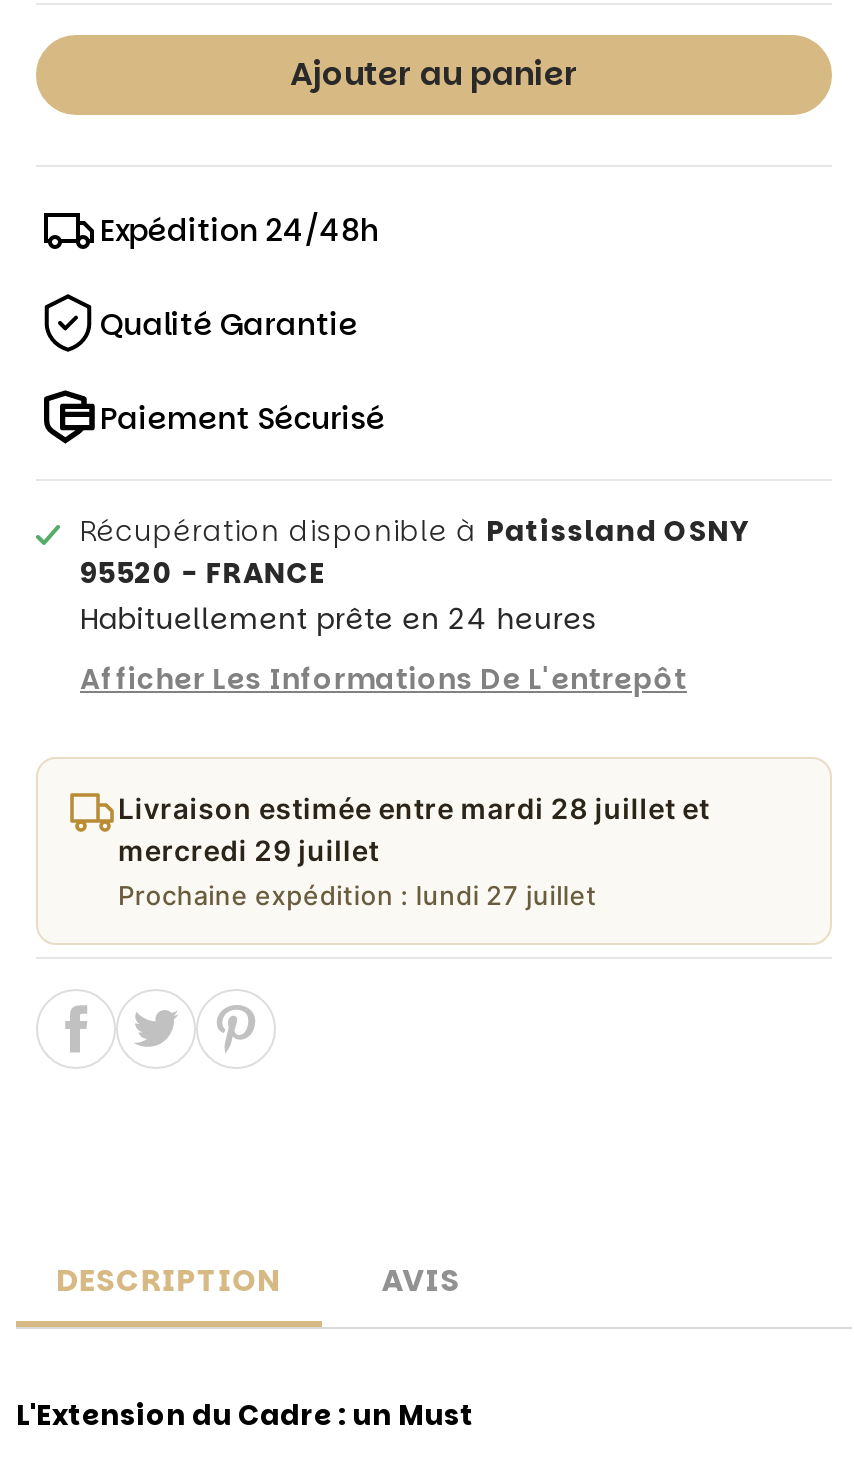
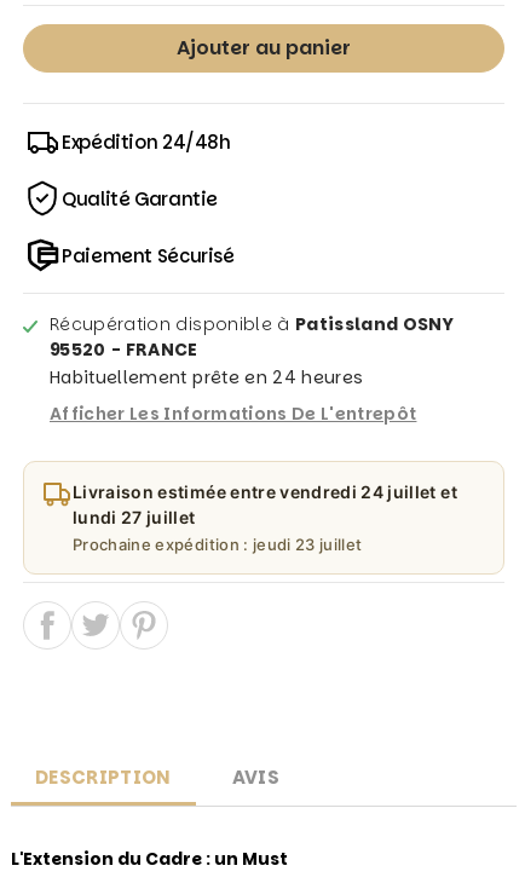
- Livraison estimée entre mardi 28 juillet et
+ Livraison estimée entre vendredi 24 juillet et

- mercredi 29 juillet
+ lundi 27 juillet

- Prochaine expédition : lundi 27 juillet
+ Prochaine expédition : jeudi 23 juillet
